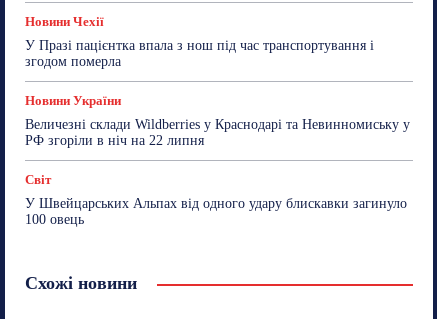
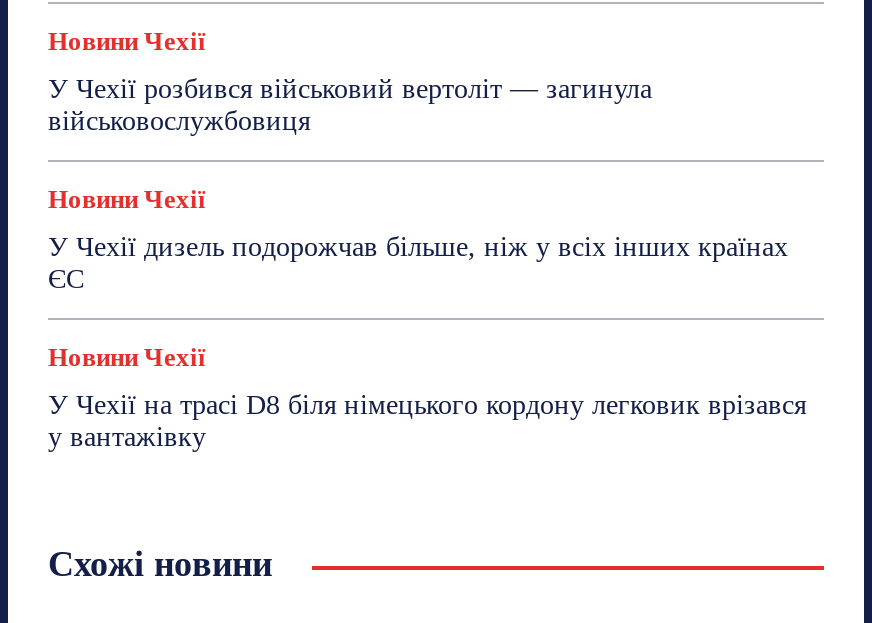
- У Празі пацієнтка впала з нош під час транспортування і
- згодом померла
+ У Чехії розбився військовий вертоліт — загинула
+ військовослужбовиця

- Новини України
+ Новини Чехії

- Величезні склади Wildberries у Краснодарі та Невинномиську у
- РФ згоріли в ніч на 22 липня
+ У Чехії дизель подорожчав більше, ніж у всіх інших країнах
+ ЄС

- Світ
+ Новини Чехії

- У Швейцарських Альпах від одного удару блискавки загинуло
- 100 овець
+ У Чехії на трасі D8 біля німецького кордону легковик врізався
+ у вантажівку
